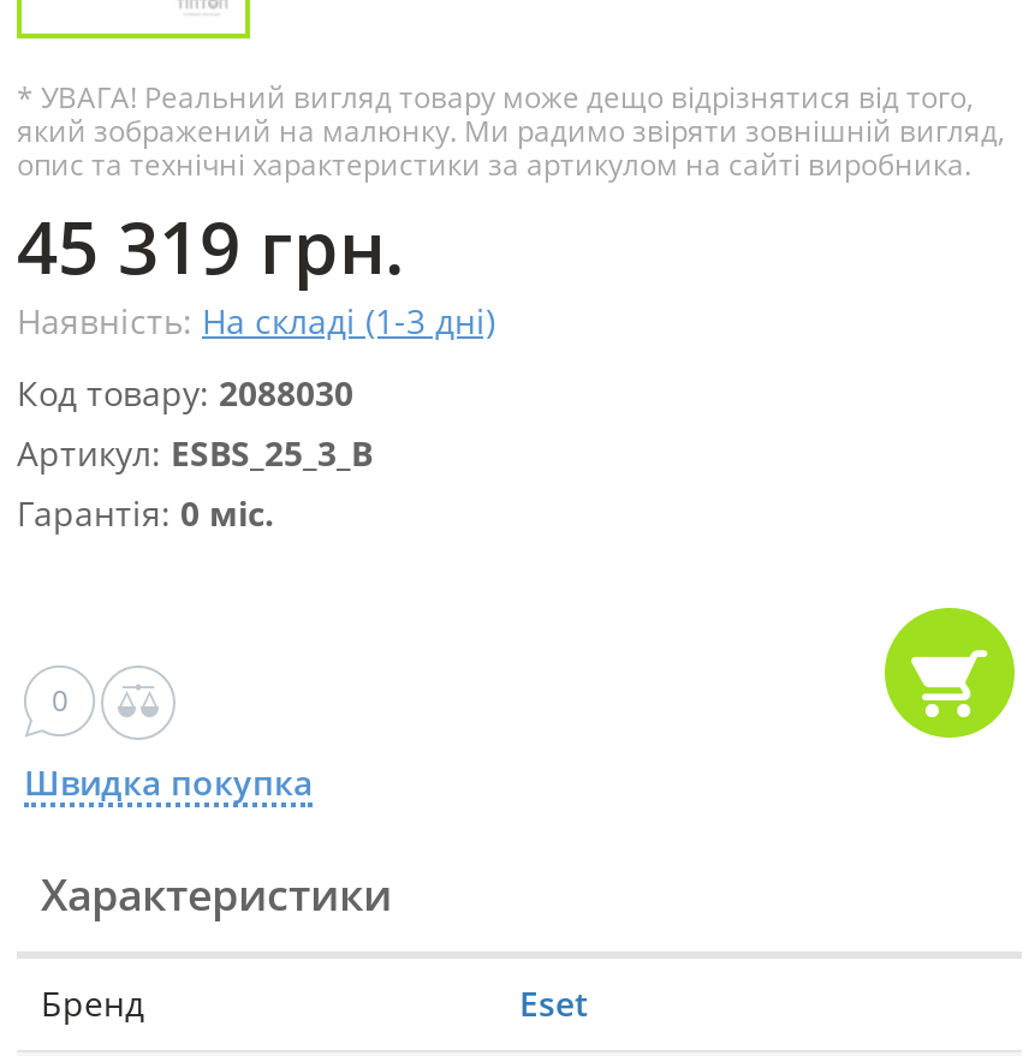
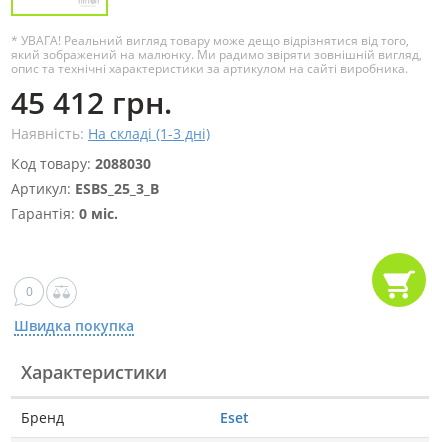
- 45 319 грн.
+ 45 412 грн.
